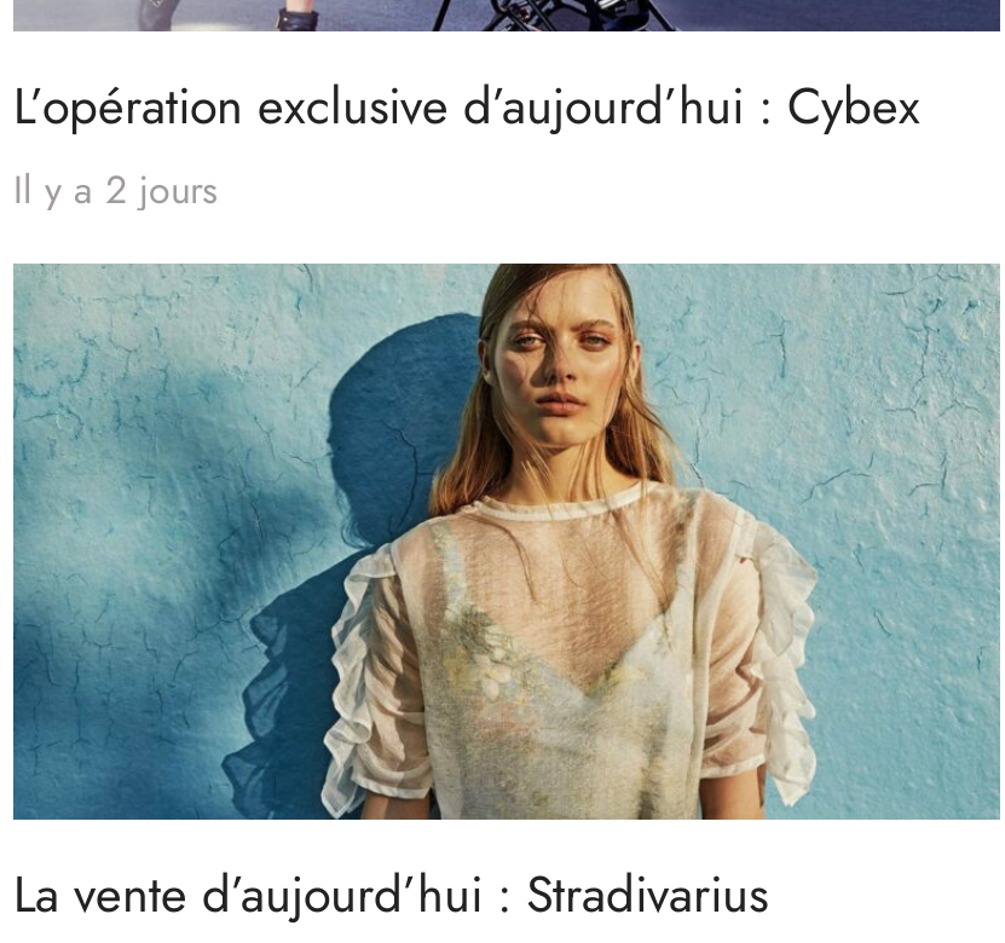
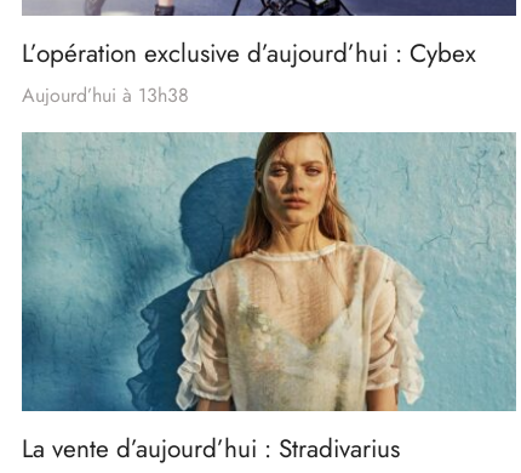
- Il y a 2 jours
+ Aujourd’hui à 13h38
